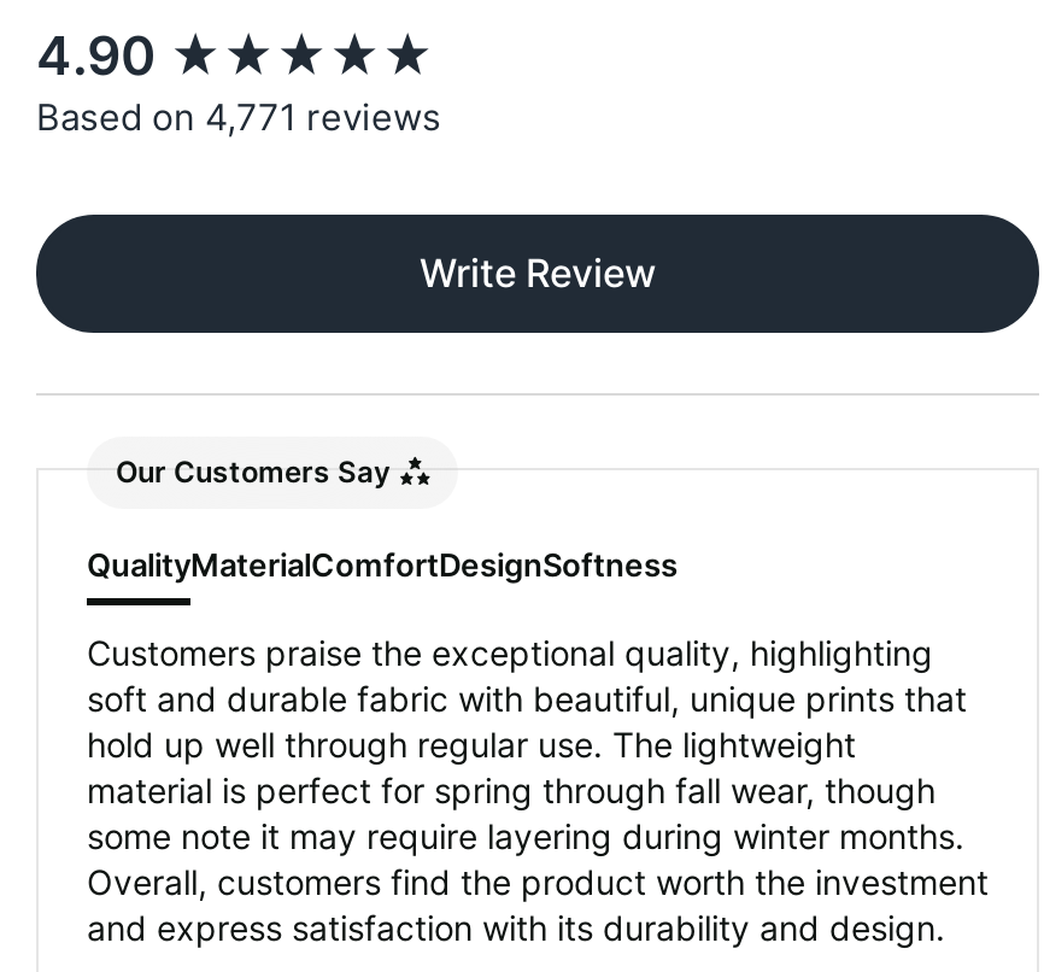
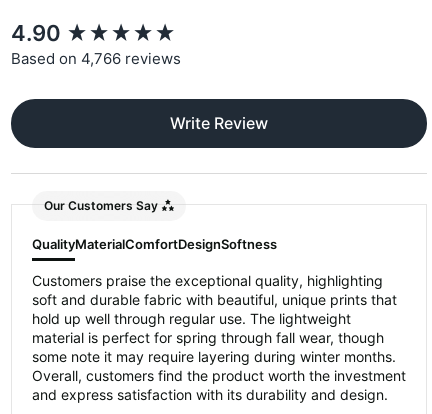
- Based on 4,771 reviews
+ Based on 4,766 reviews
